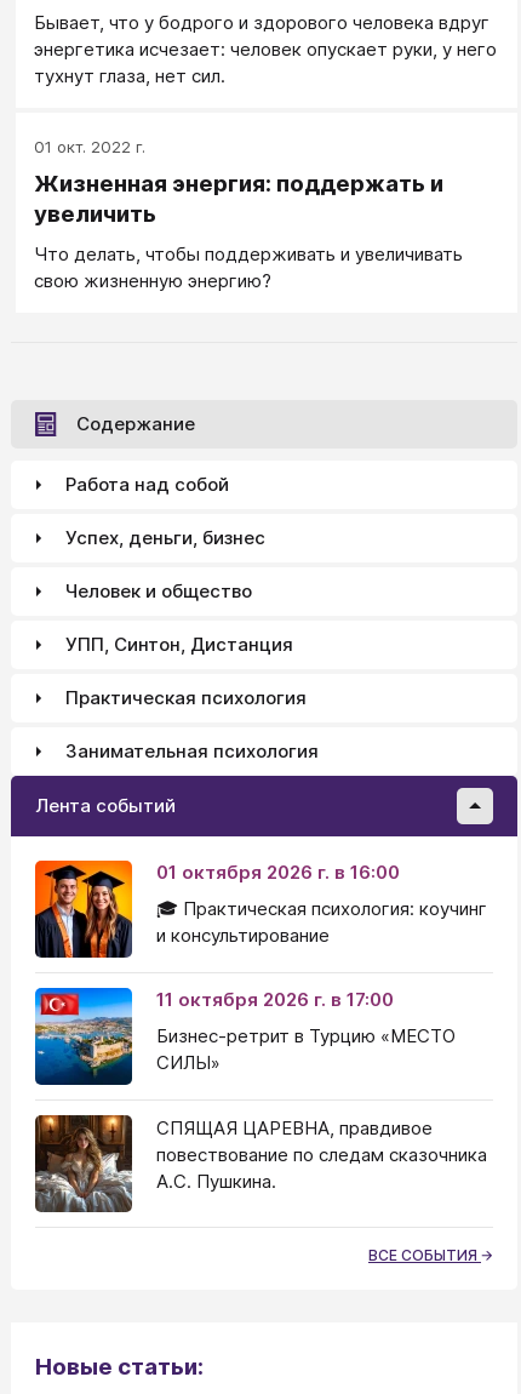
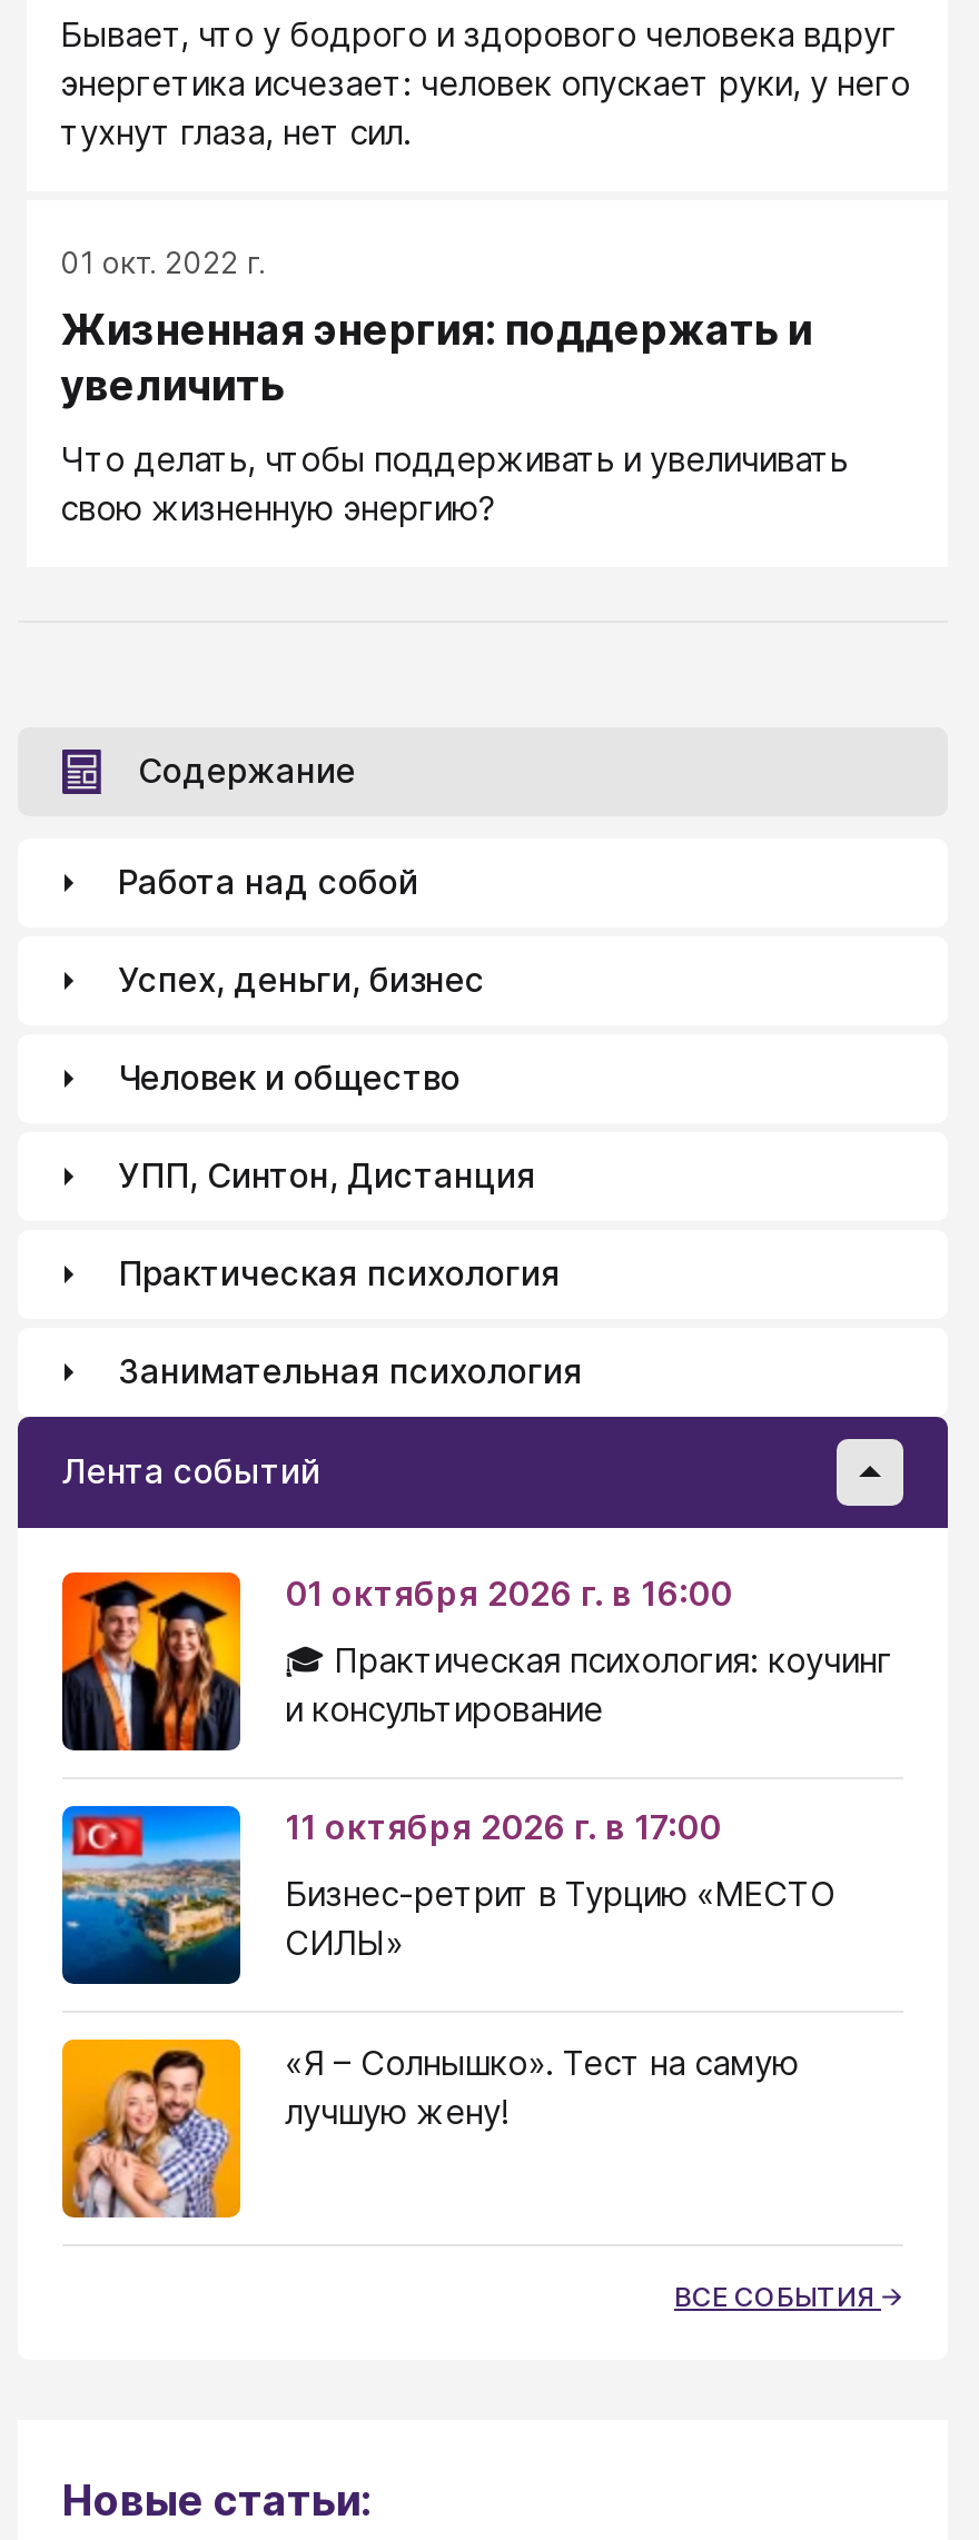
- [image]
- СПЯЩАЯ ЦАРЕВНА, правдивое
- повествование по следам сказочника
- А.С. Пушкина.
+ [image]
+ «Я – Солнышко». Тест на самую
+ лучшую жену!
